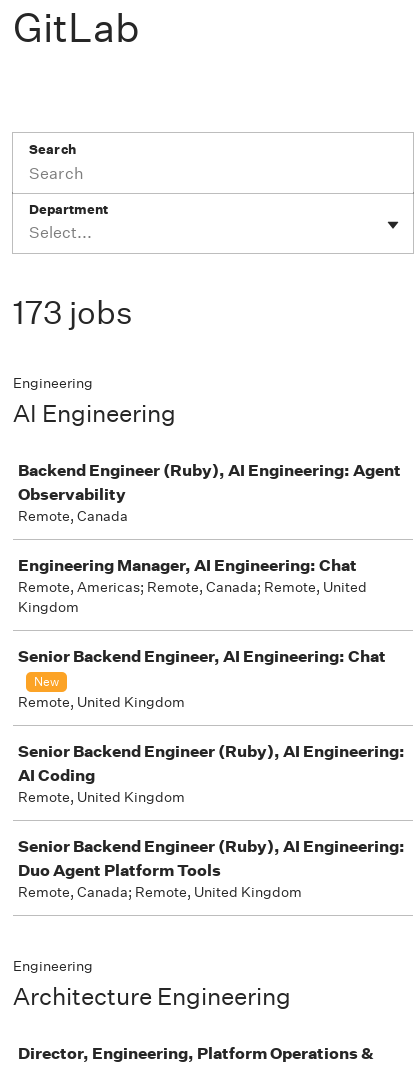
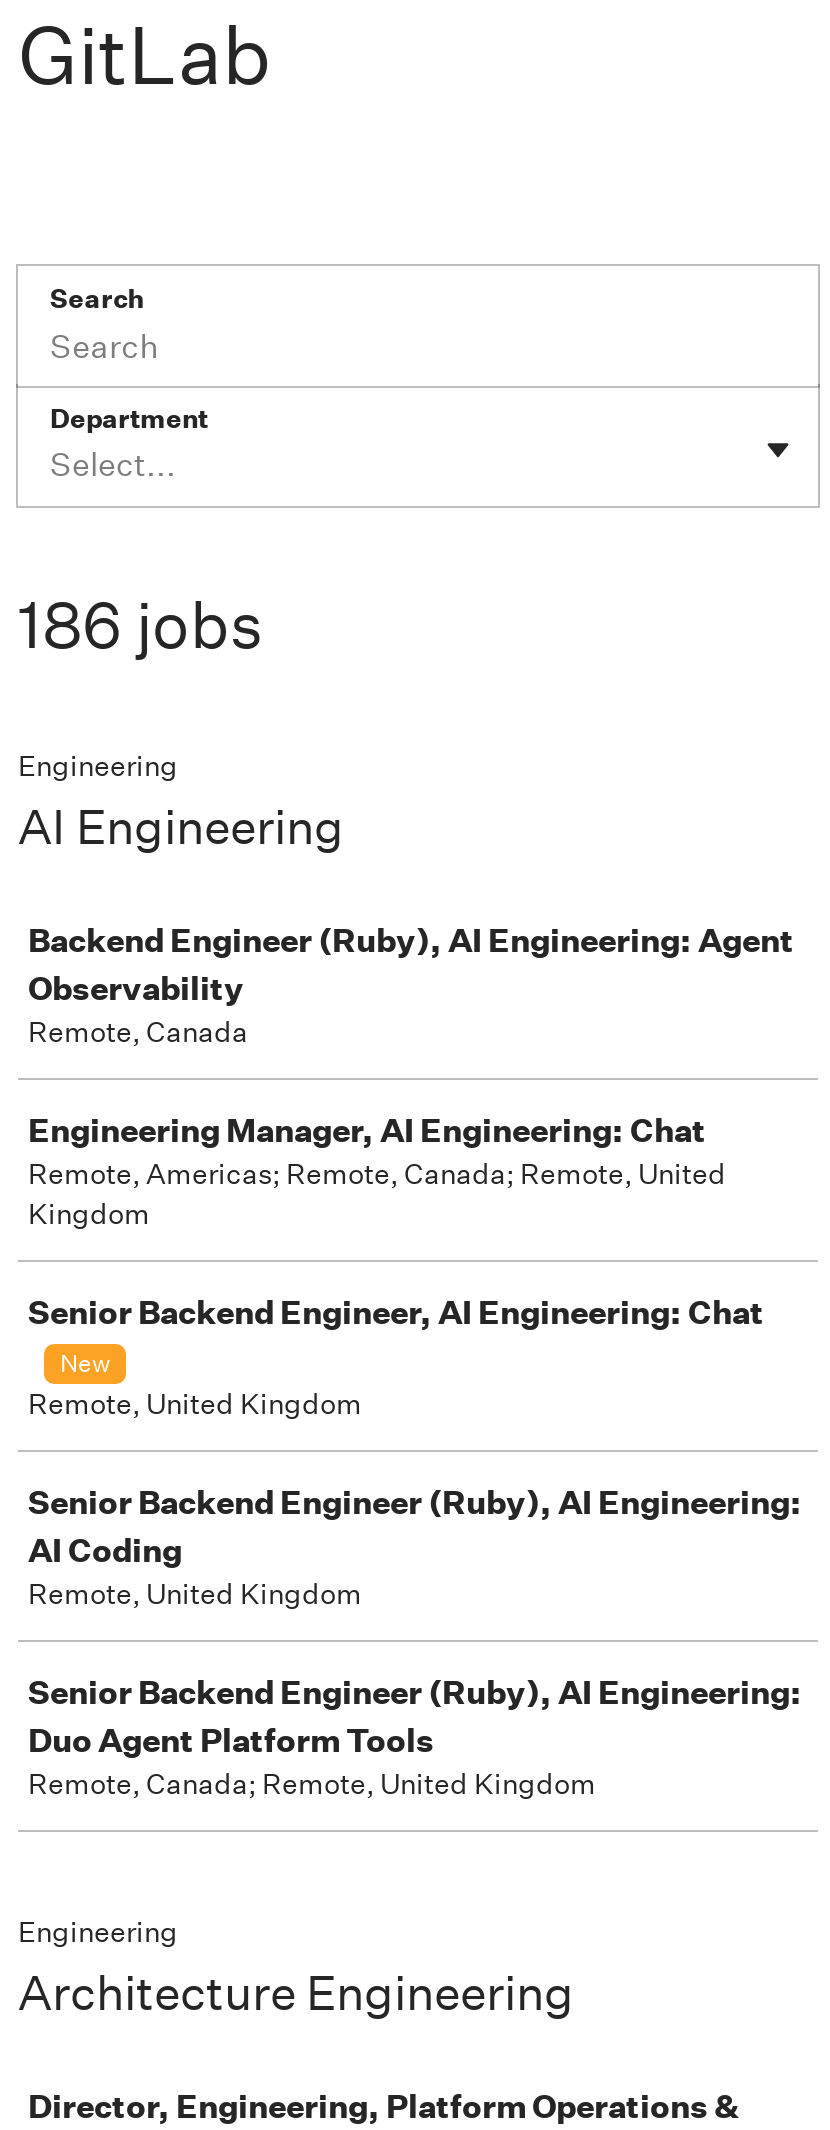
- 173 jobs
+ 186 jobs
